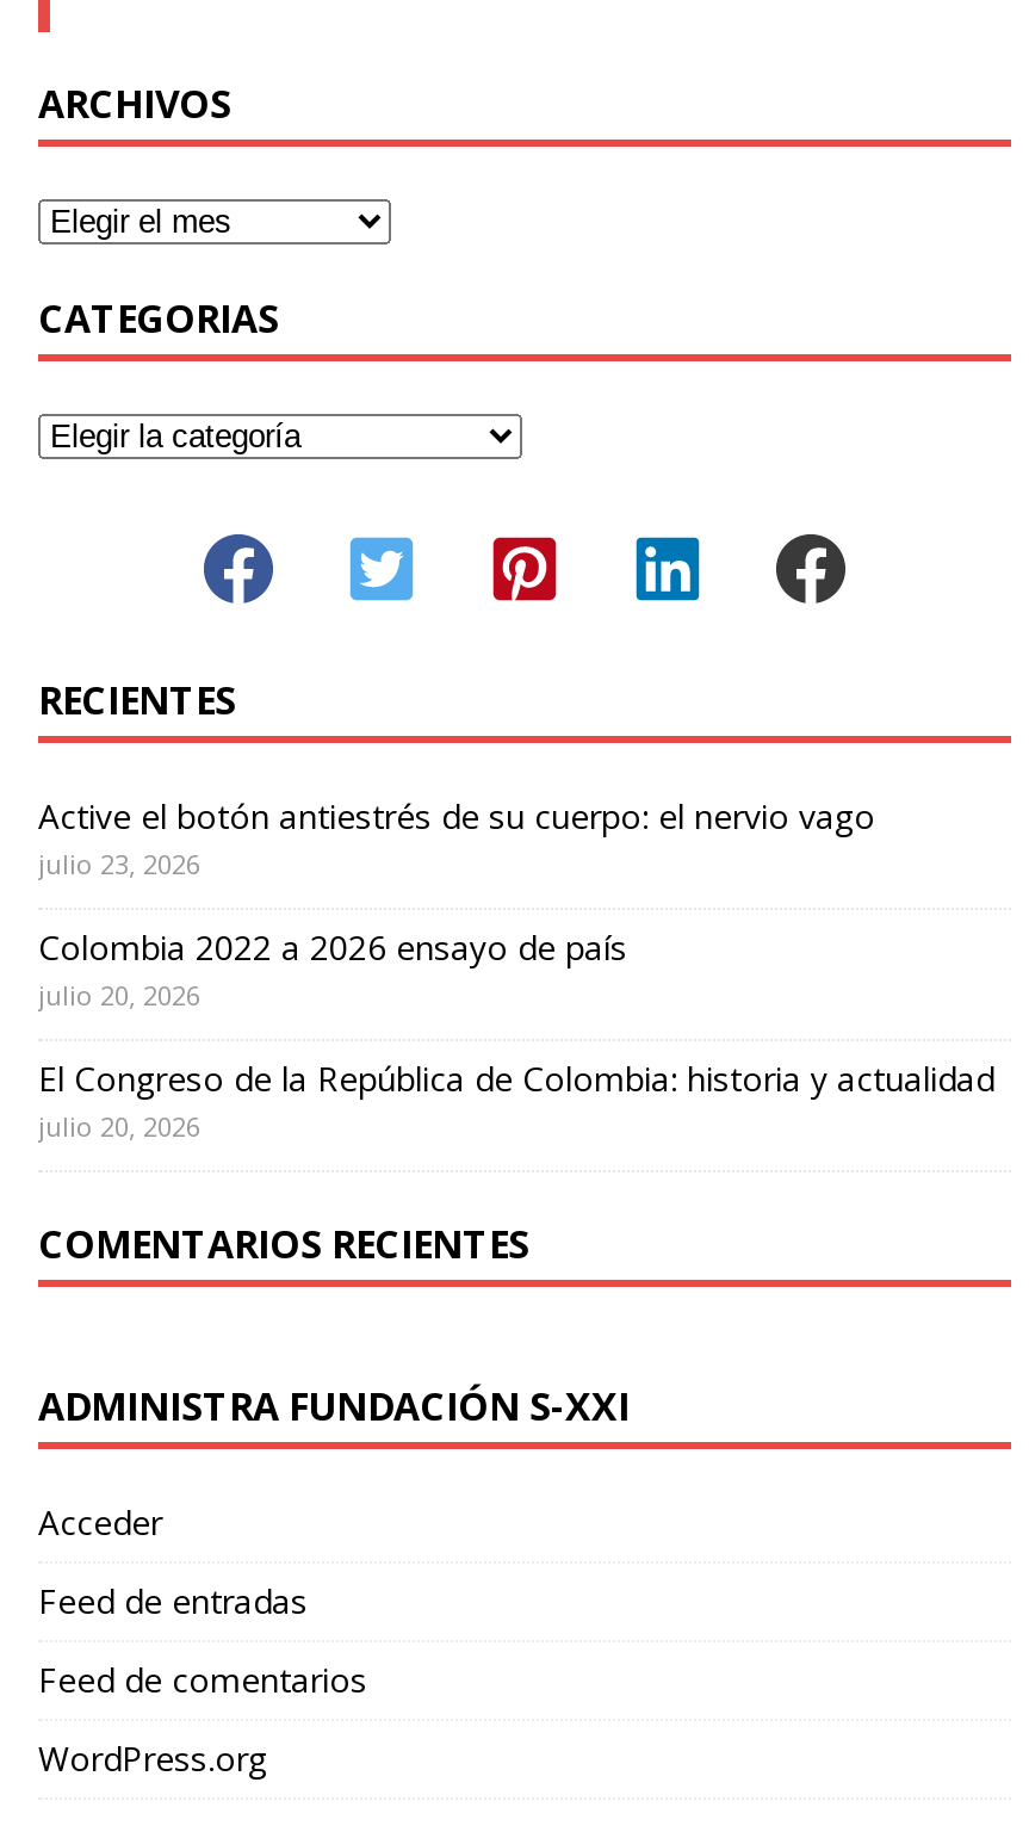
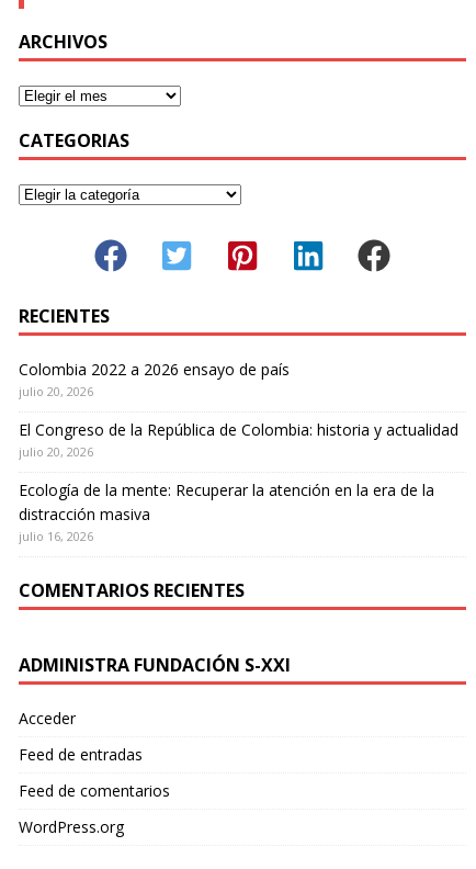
- Active el botón antiestrés de su cuerpo: el nervio vago
- julio 23, 2026

moved up: Colombia 2022 a 2026 ensayo de país | julio 20, 2026 | El Congreso de la República de Colombia: historia y actualidad | julio 20, 2026

+ Ecología de la mente: Recuperar la atención en la era de la
+ distracción masiva
+ julio 16, 2026
